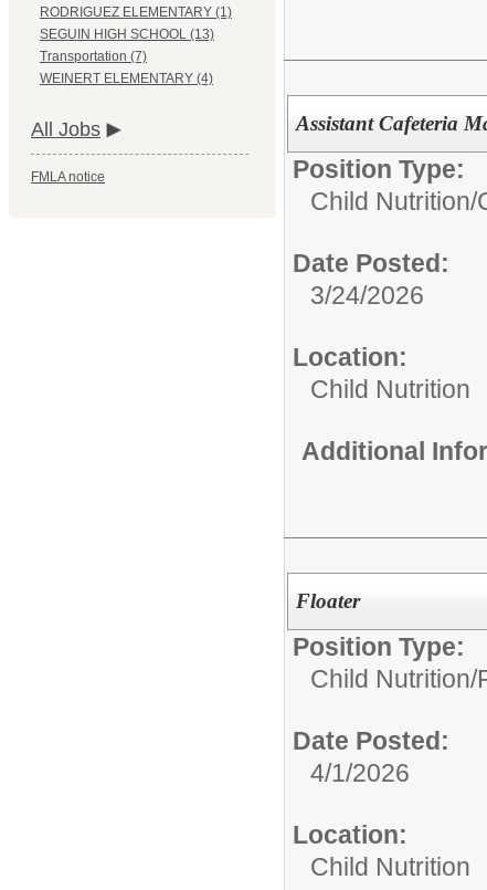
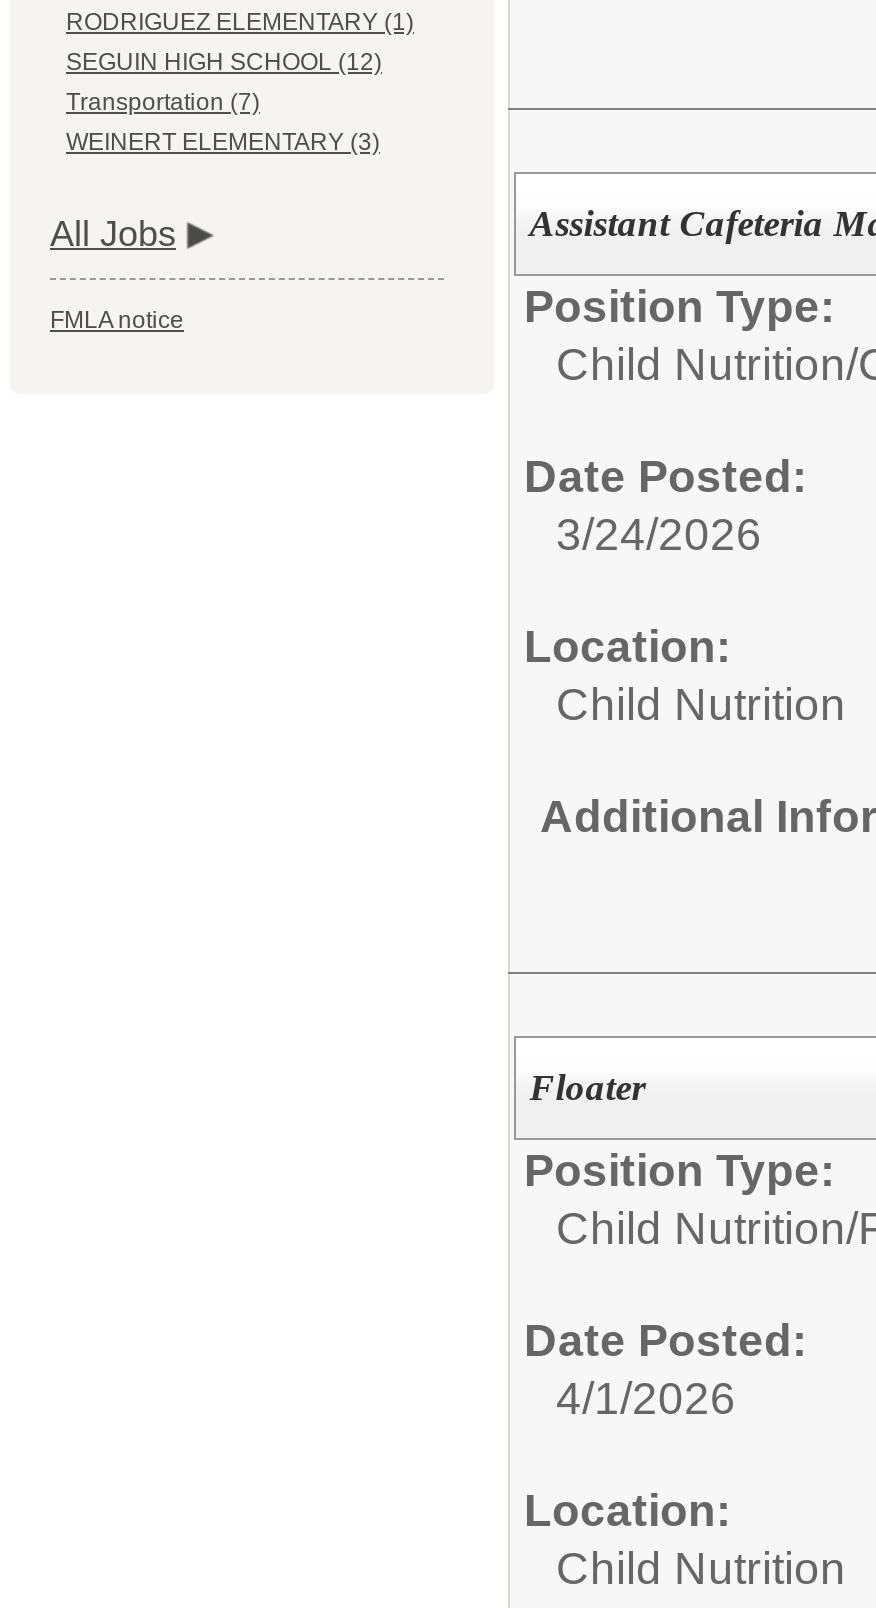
- SEGUIN HIGH SCHOOL (13)
+ SEGUIN HIGH SCHOOL (12)

- WEINERT ELEMENTARY (4)
+ WEINERT ELEMENTARY (3)
